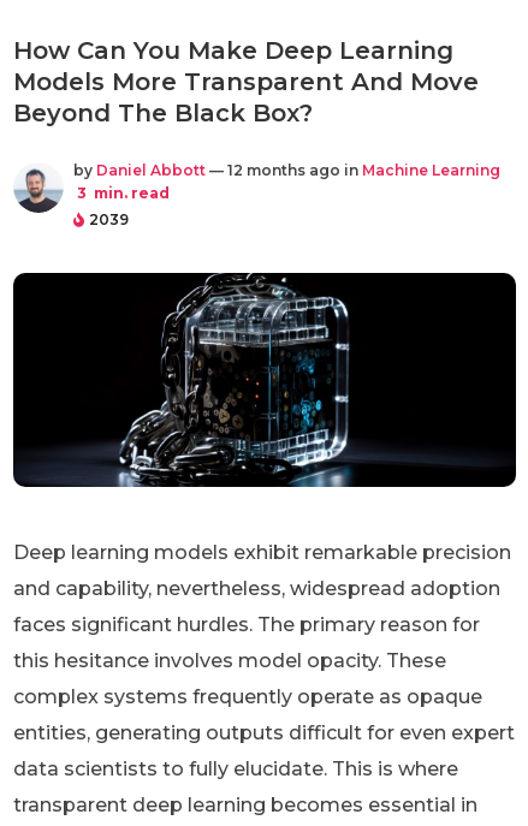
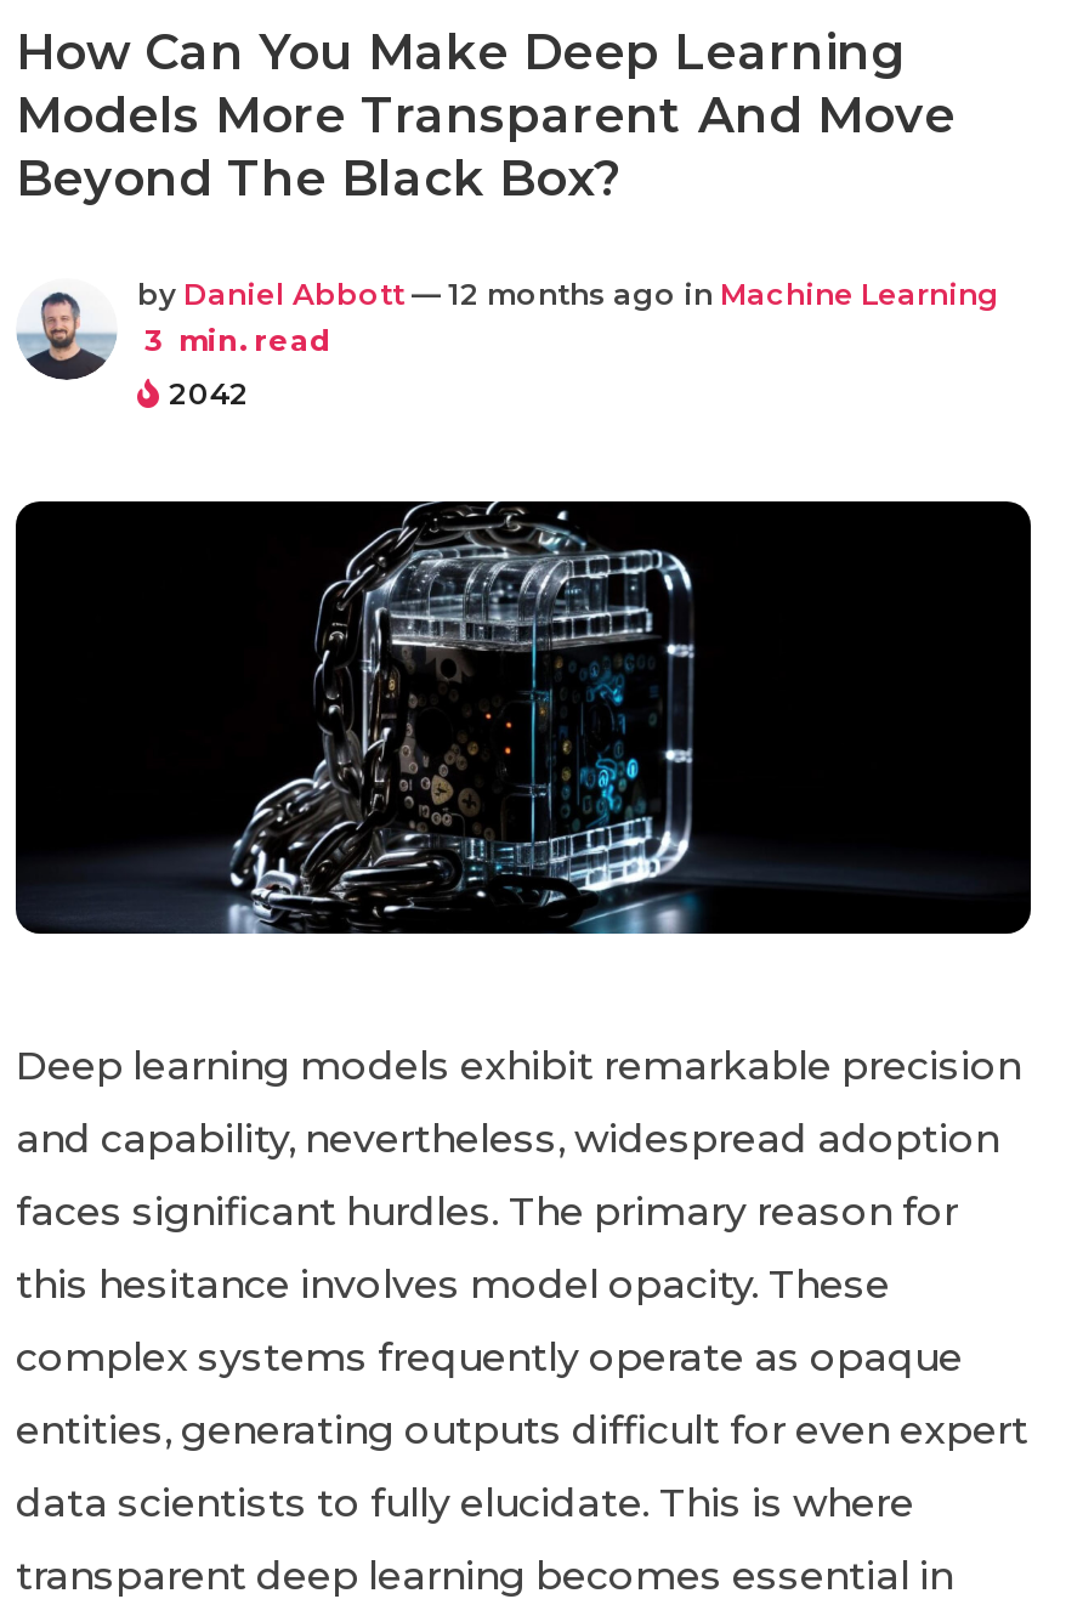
- 2039
+ 2042
